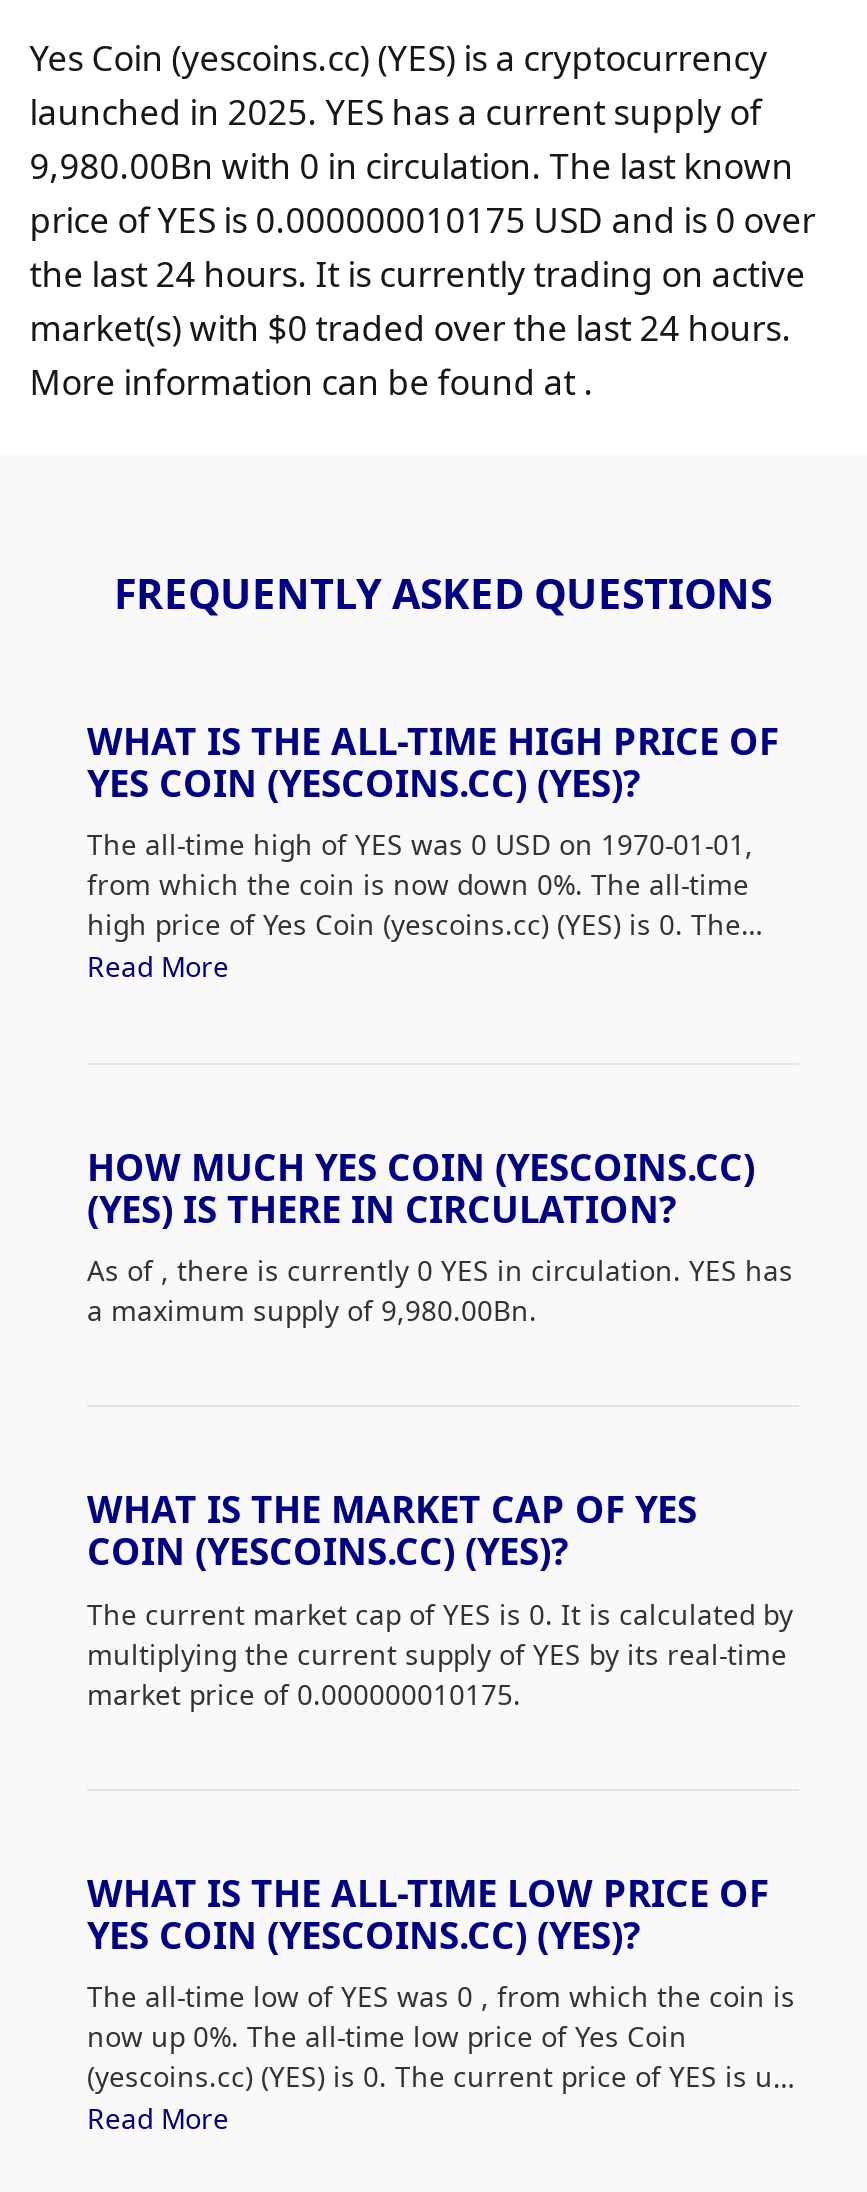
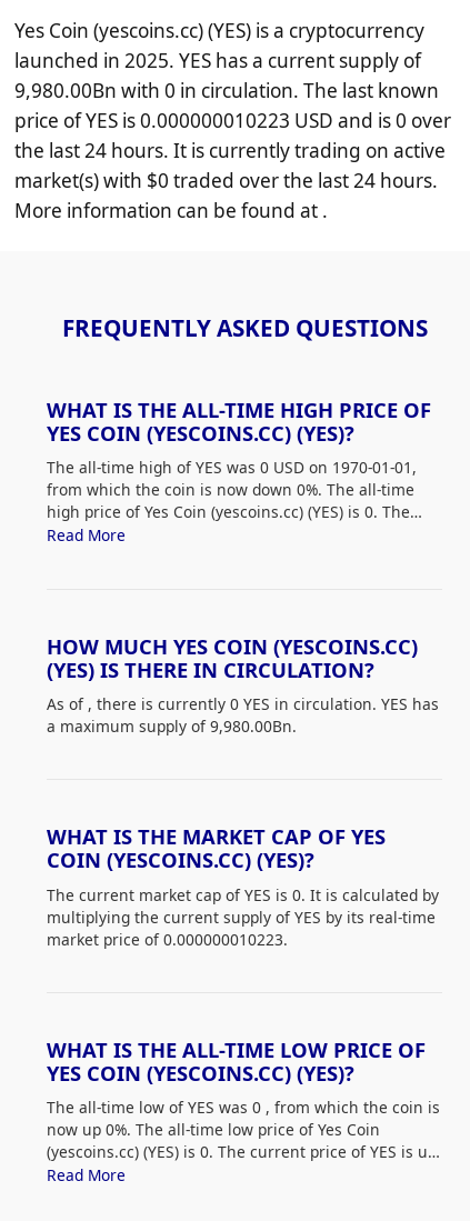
- price of YES is 0.000000010175 USD and is 0 over
+ price of YES is 0.000000010223 USD and is 0 over

- market price of 0.000000010175.
+ market price of 0.000000010223.
